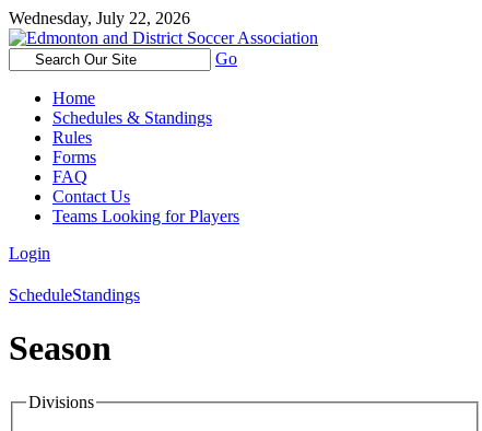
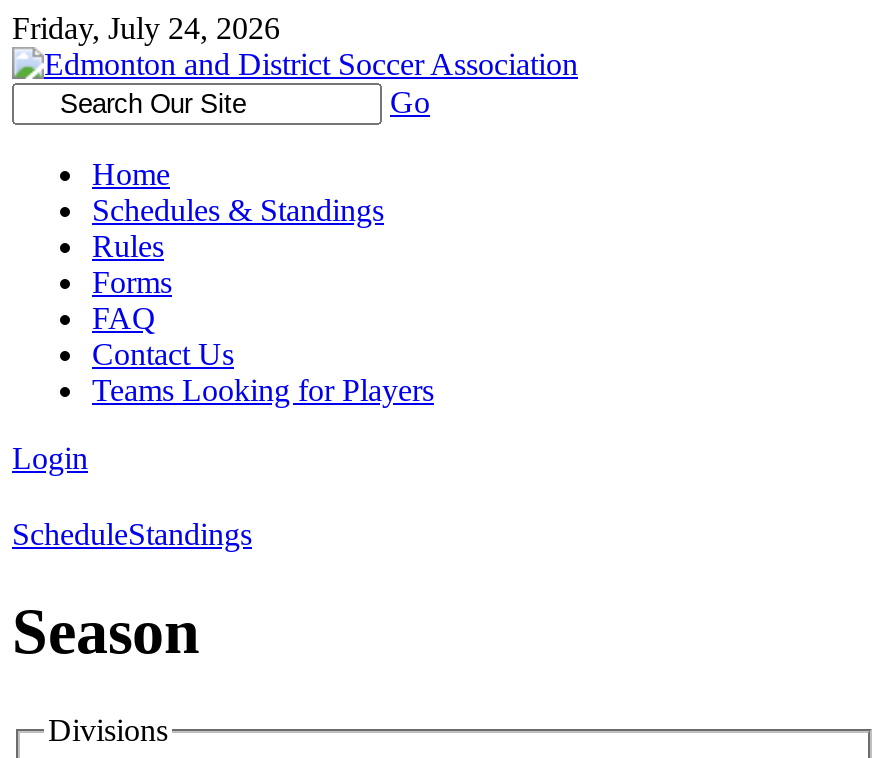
- Wednesday, July 22, 2026
+ Friday, July 24, 2026
